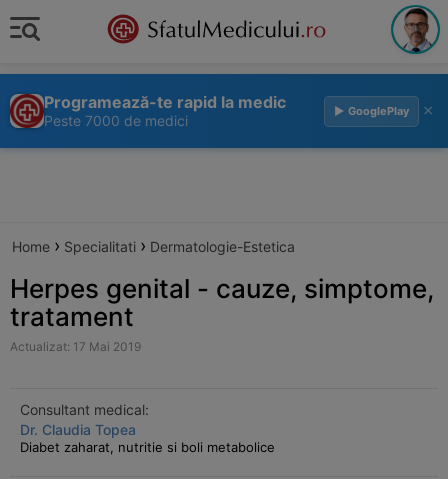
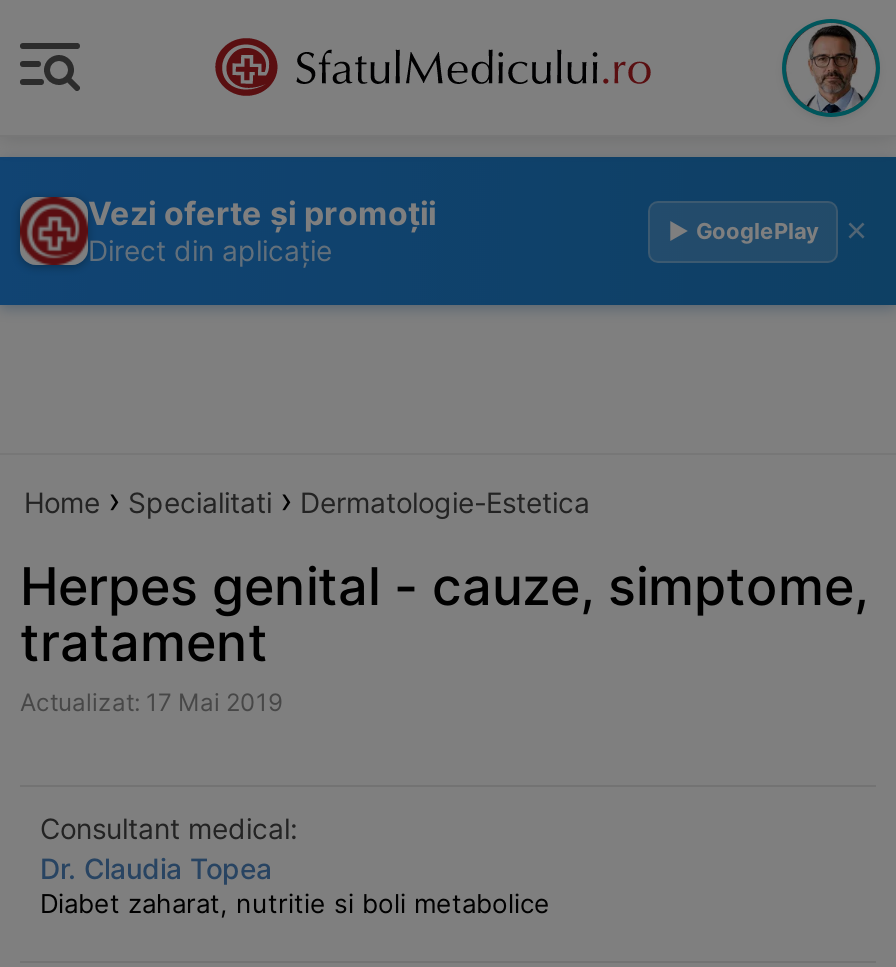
- Programează-te rapid la medic
- Peste 7000 de medici
+ Vezi oferte și promoții
+ Direct din aplicație
